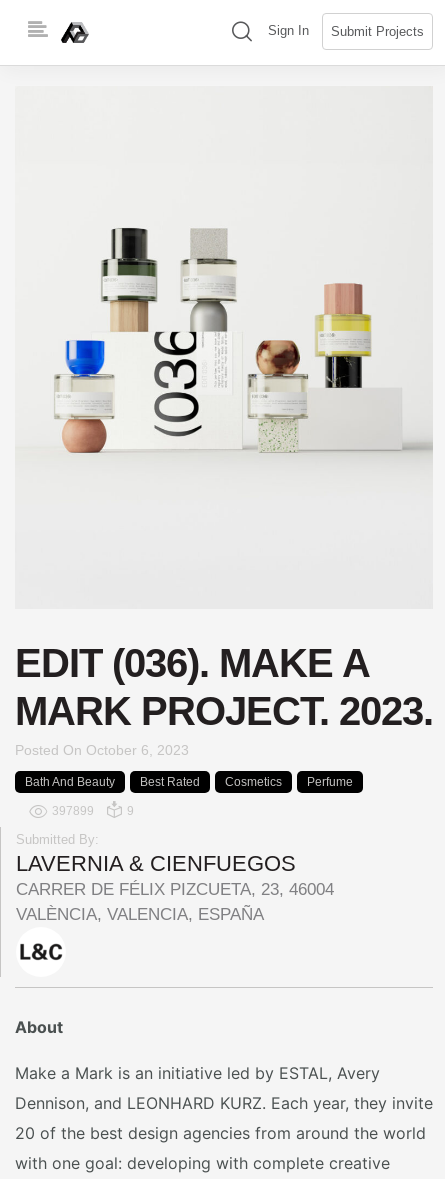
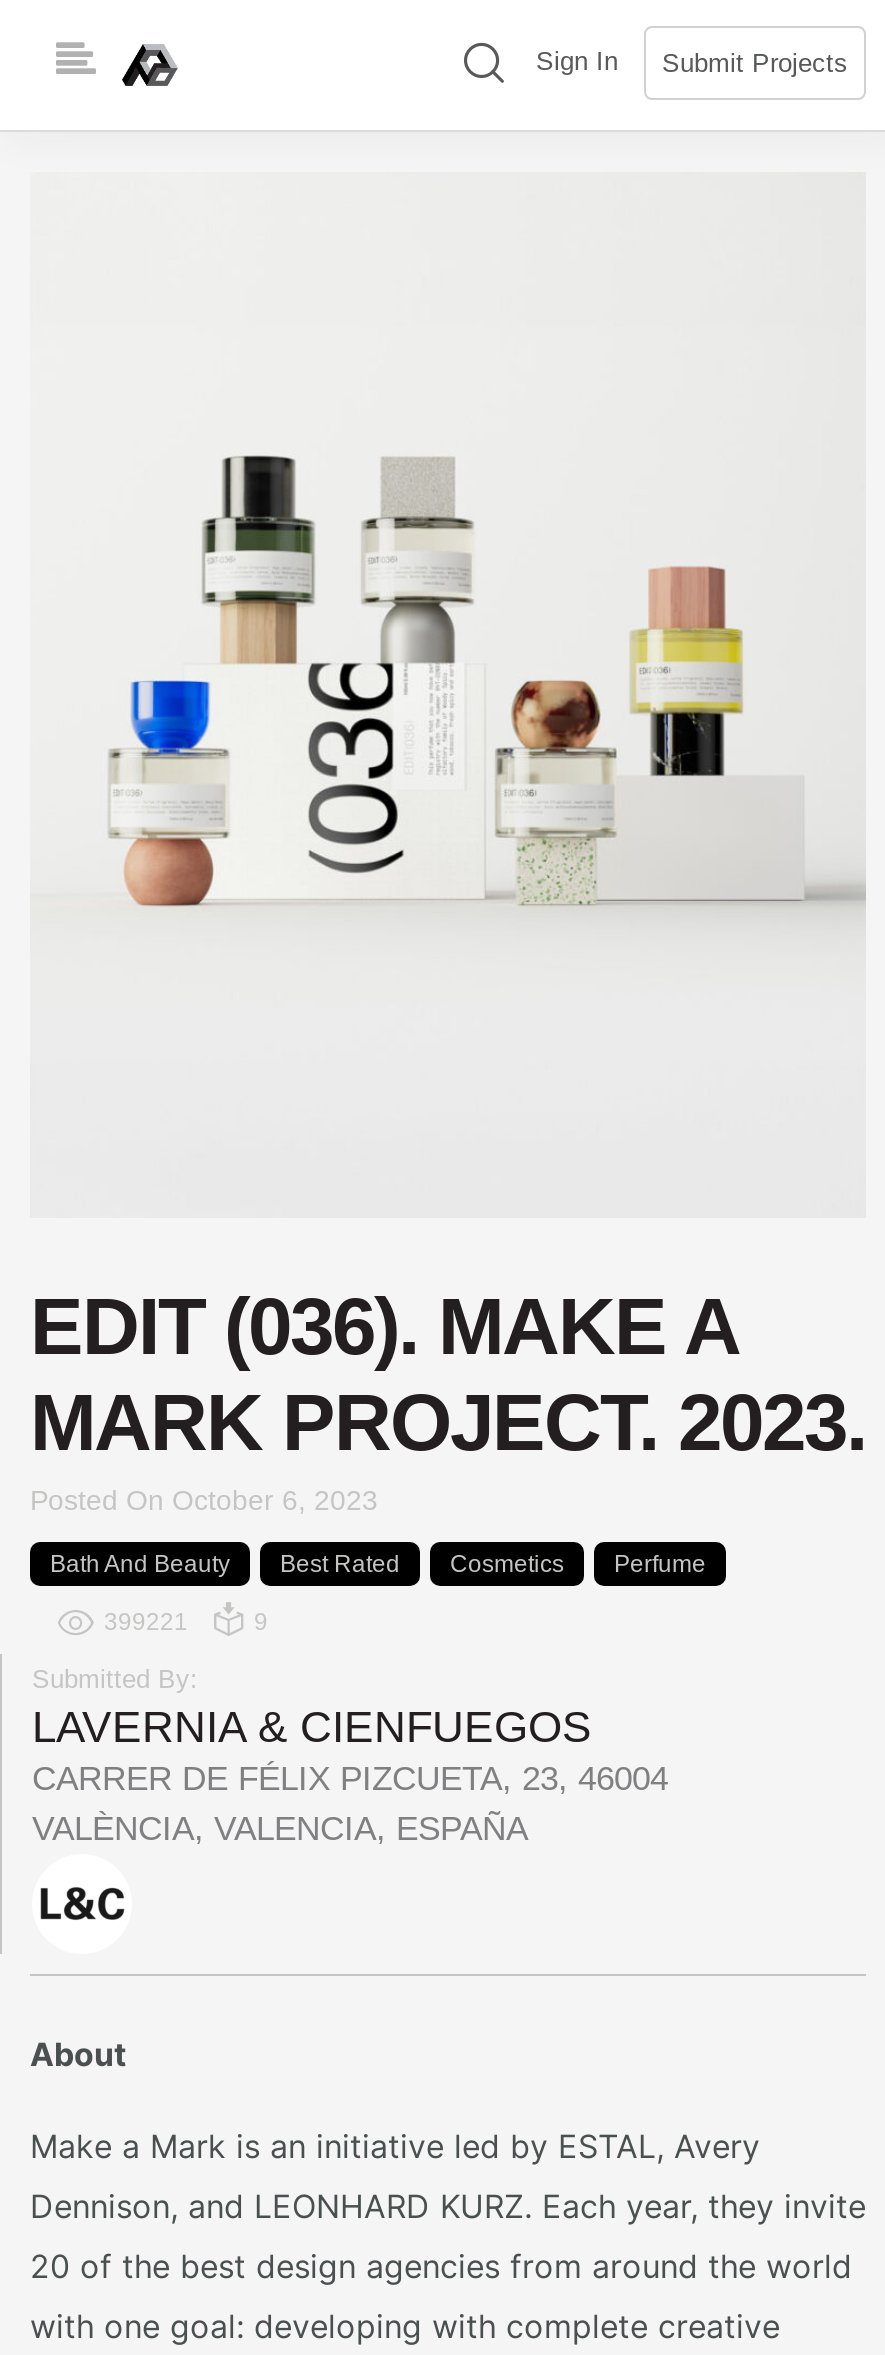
- 397899
+ 399221
